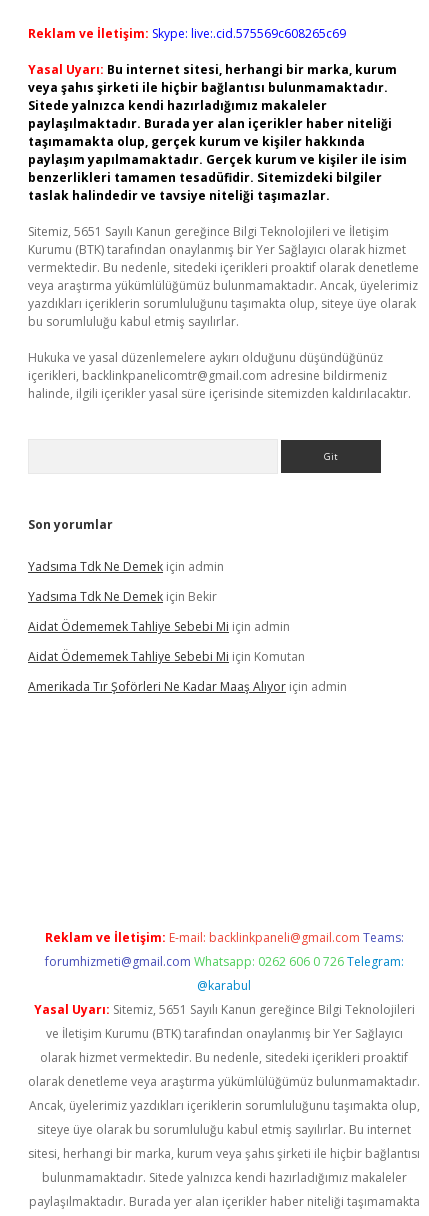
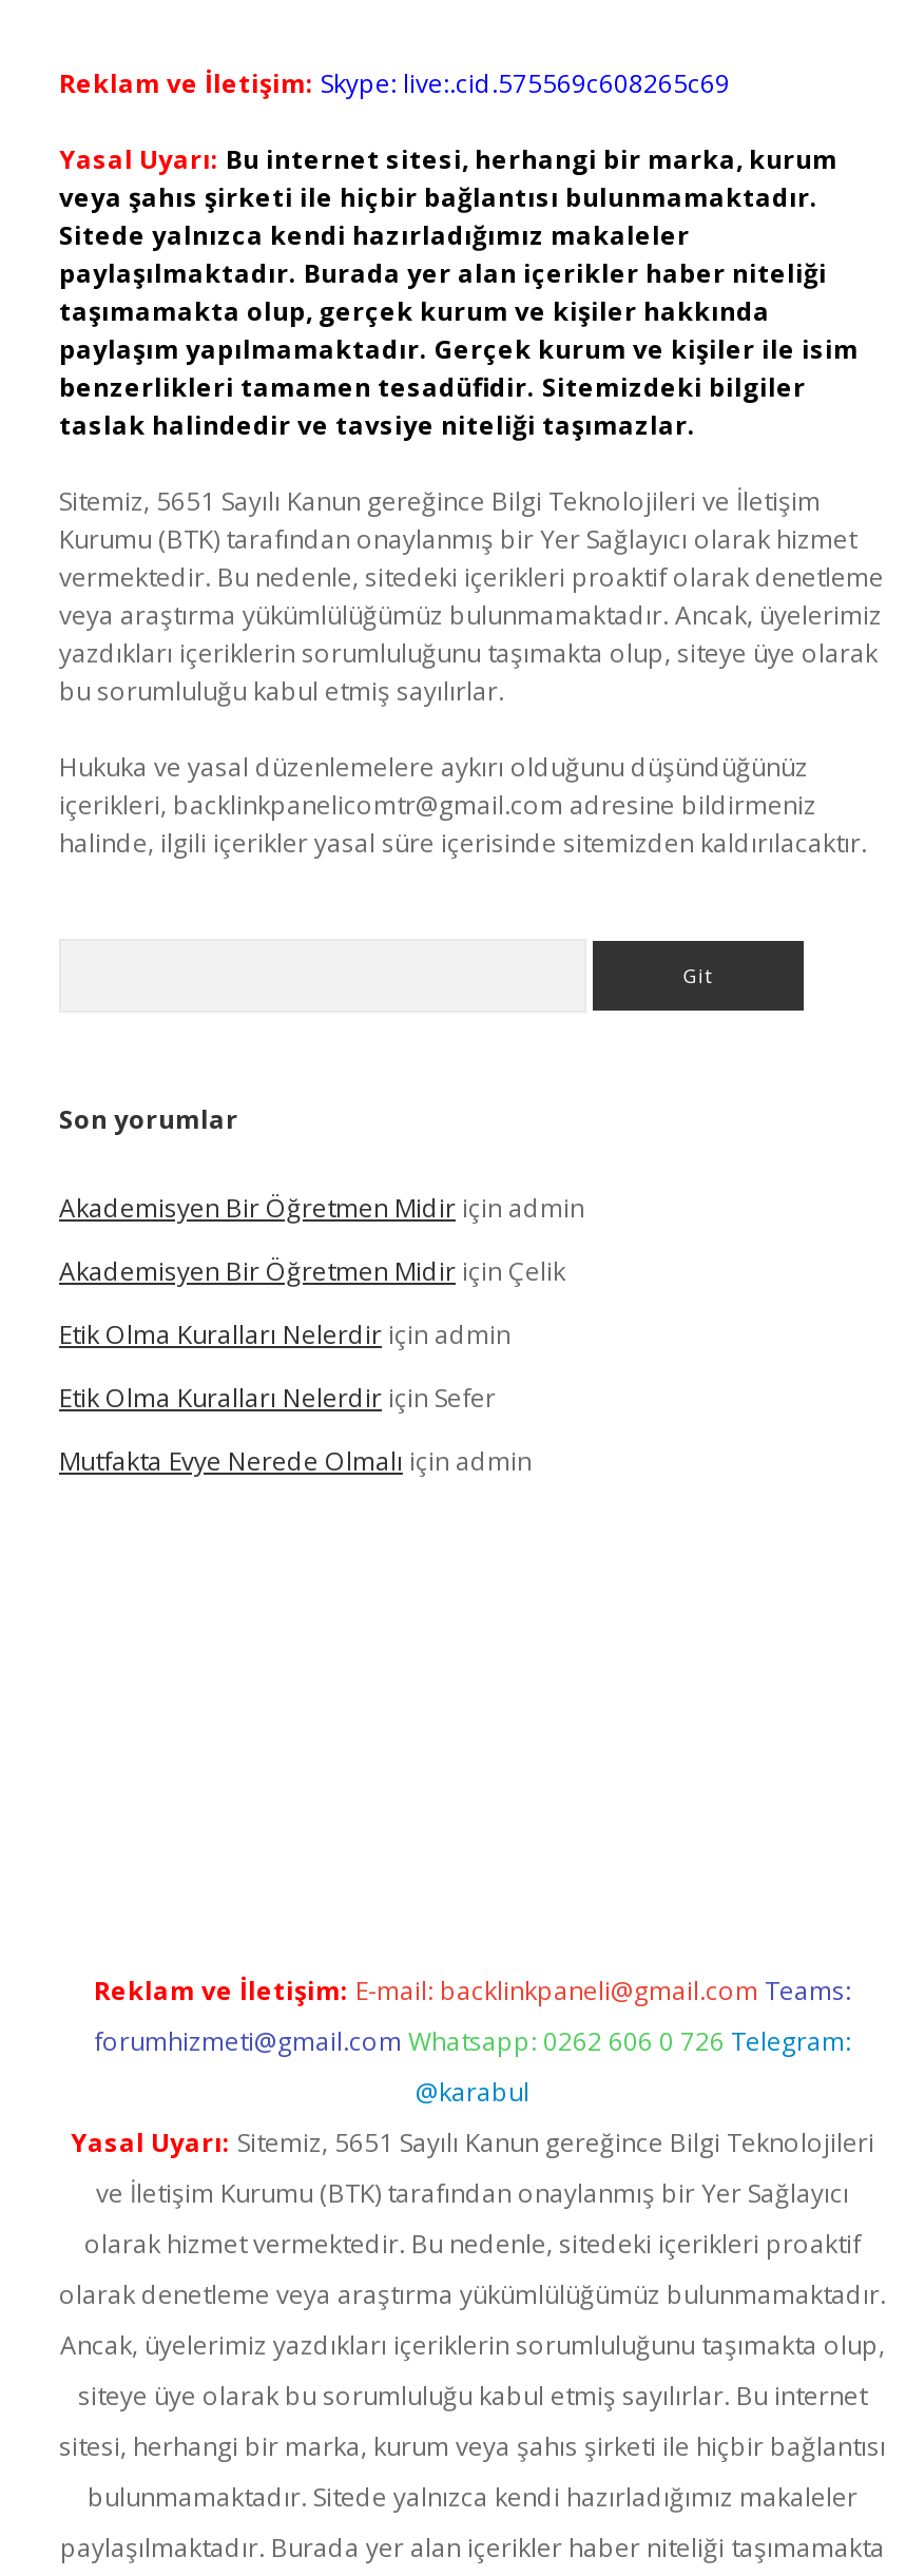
- Yadsıma Tdk Ne Demek için admin
+ Akademisyen Bir Öğretmen Midir için admin

- Yadsıma Tdk Ne Demek için Bekir
+ Akademisyen Bir Öğretmen Midir için Çelik

- Aidat Ödememek Tahliye Sebebi Mi için admin
+ Etik Olma Kuralları Nelerdir için admin

- Aidat Ödememek Tahliye Sebebi Mi için Komutan
+ Etik Olma Kuralları Nelerdir için Sefer

- Amerikada Tır Şoförleri Ne Kadar Maaş Alıyor için admin
+ Mutfakta Evye Nerede Olmalı için admin
